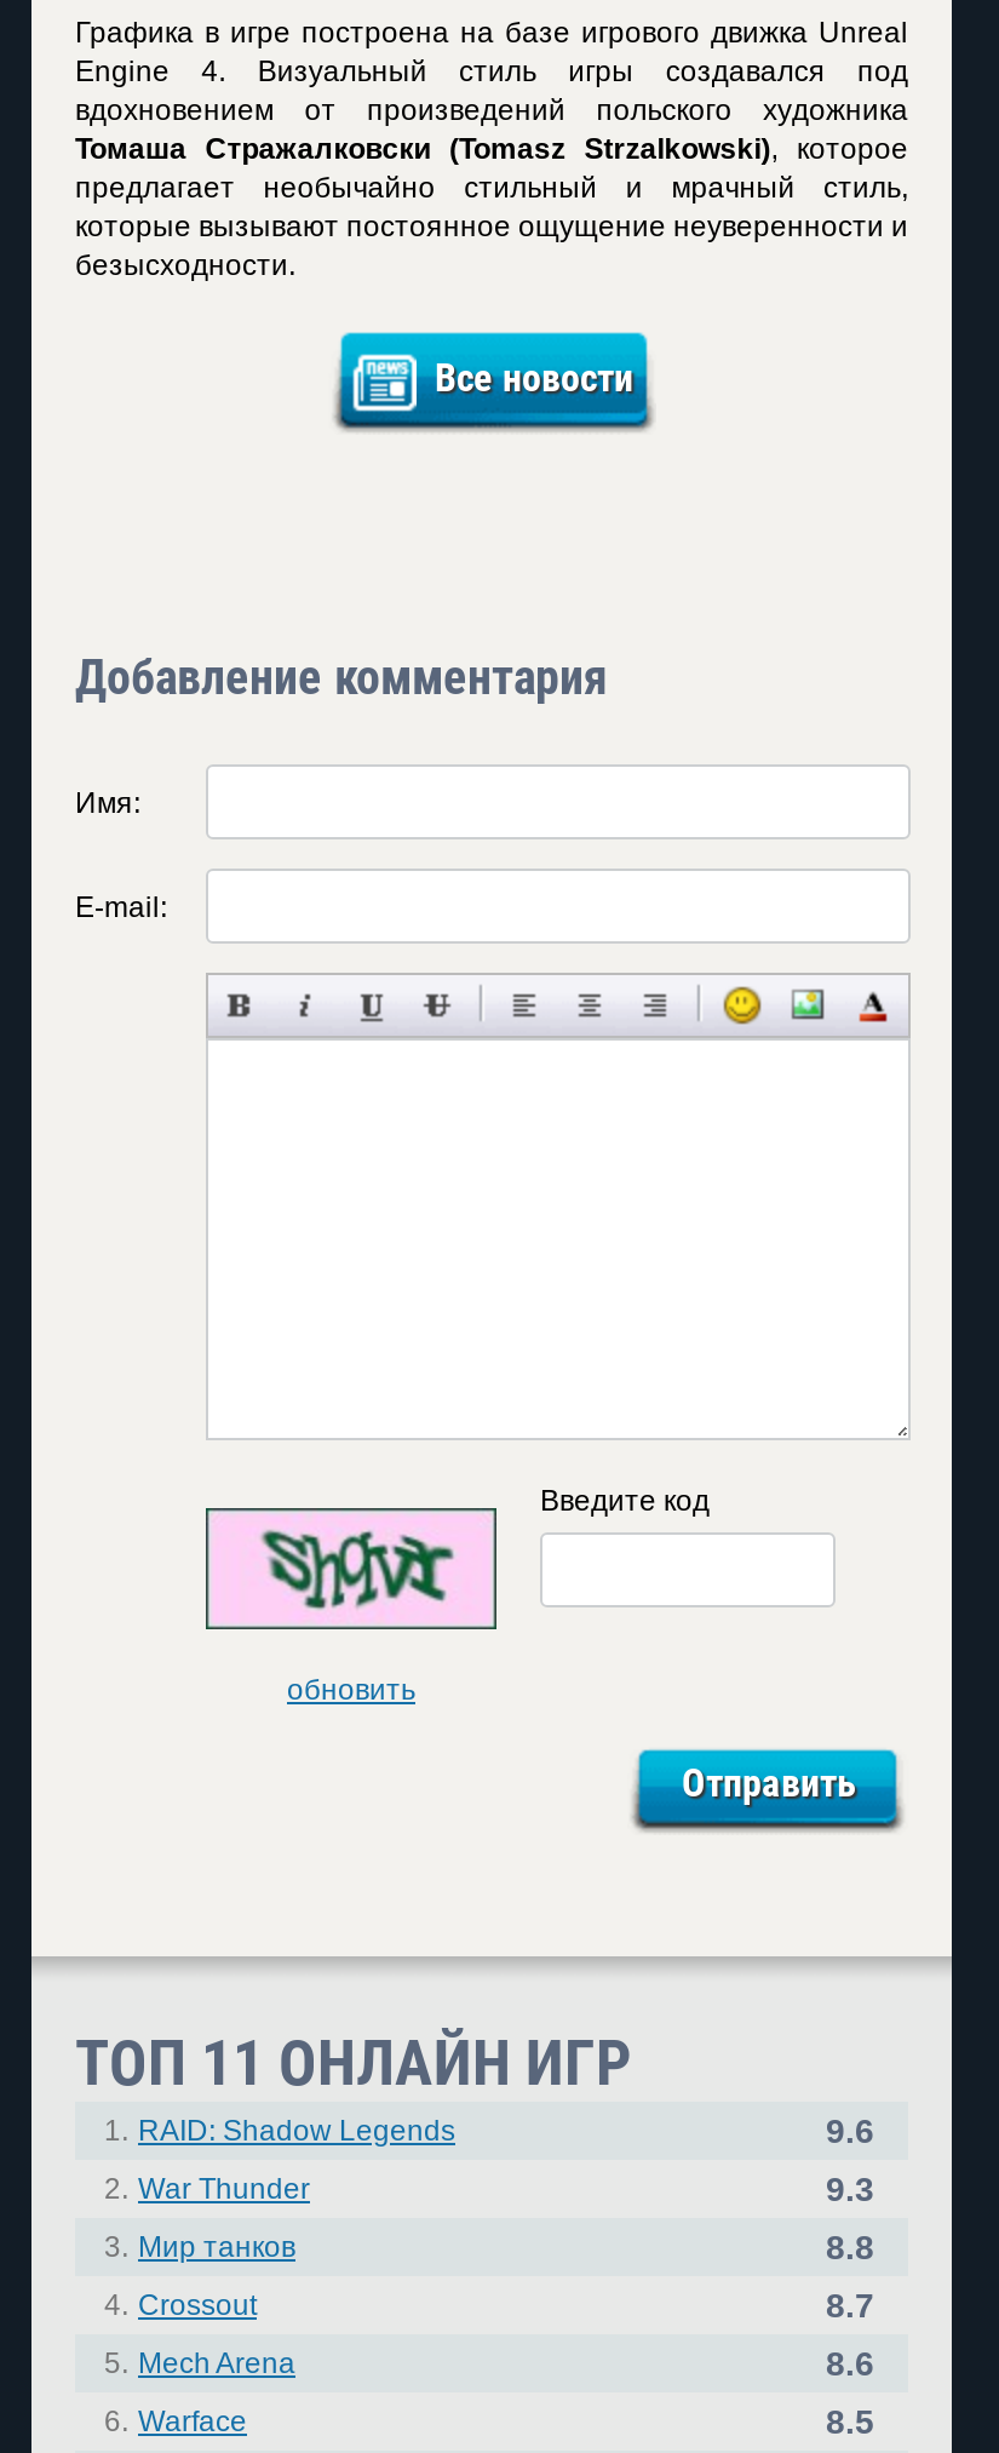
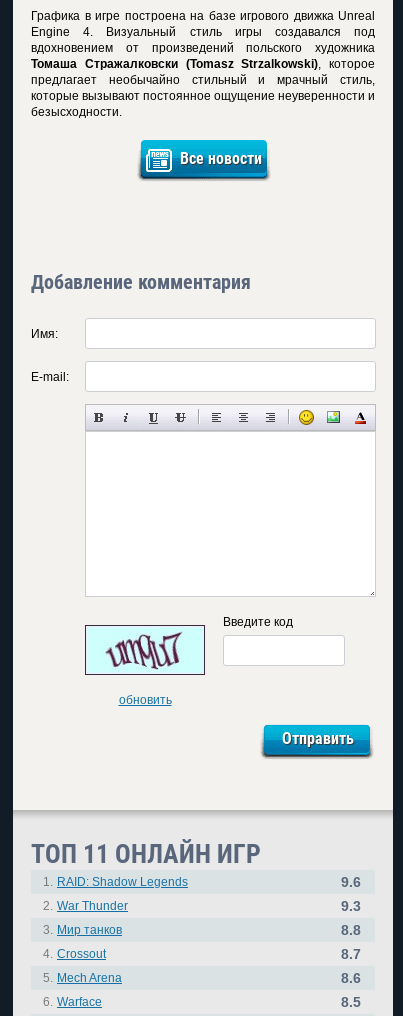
- [image]
+ [image]
